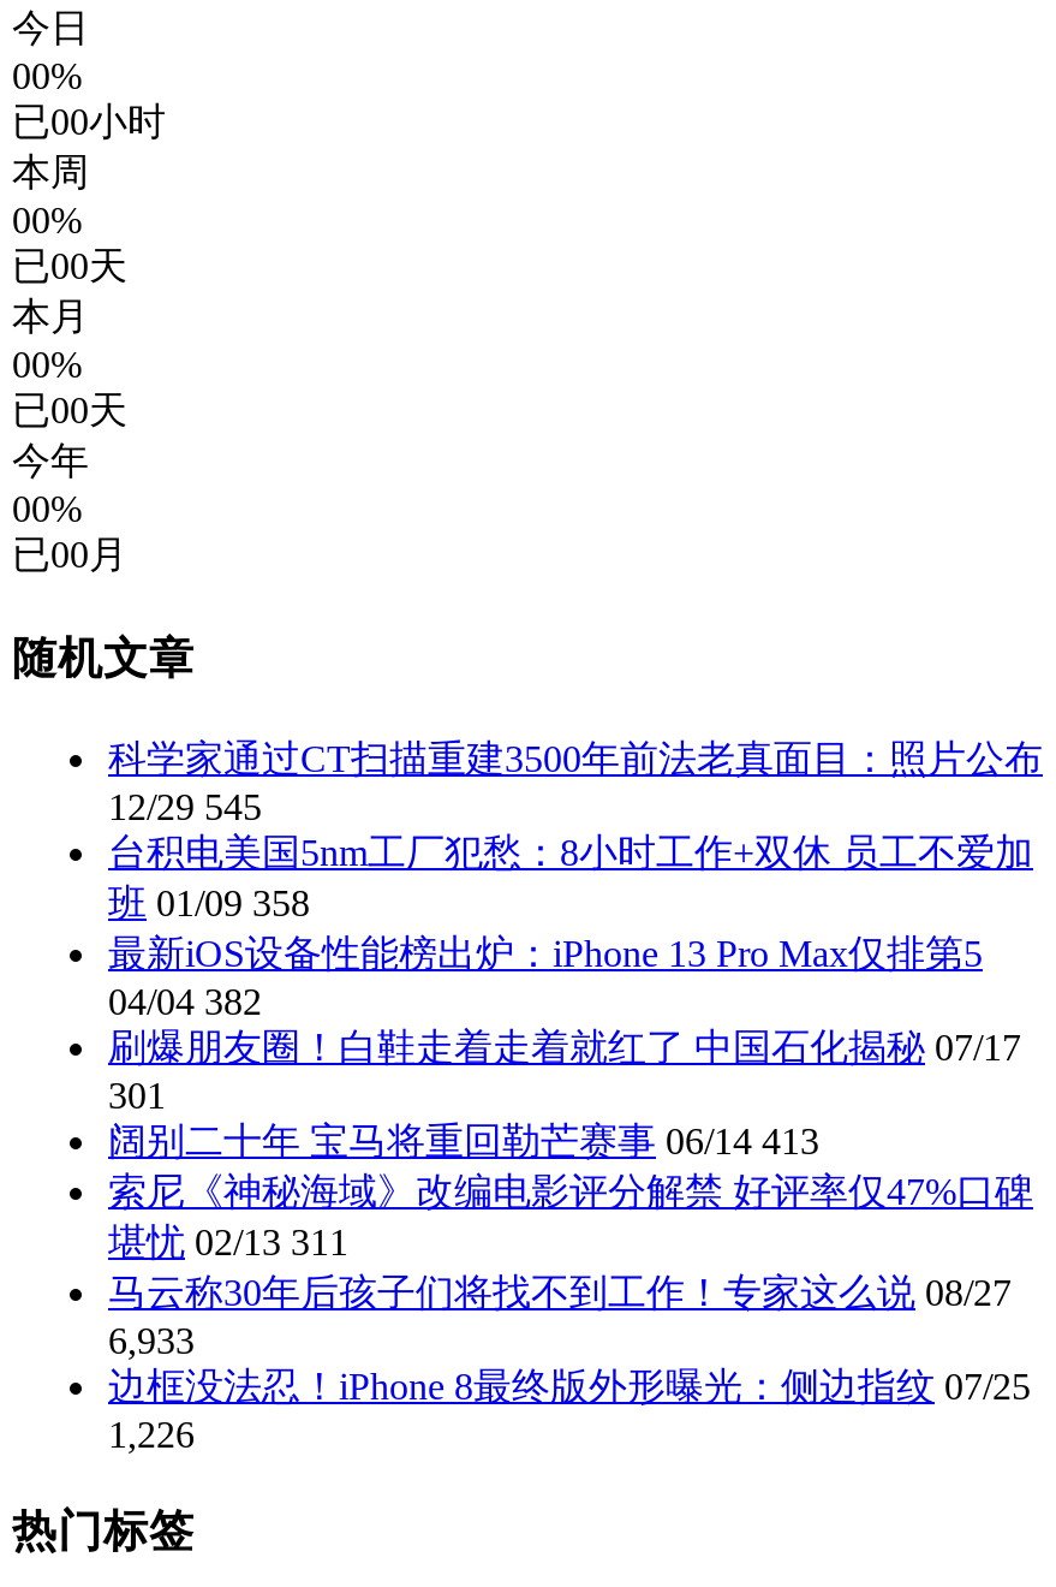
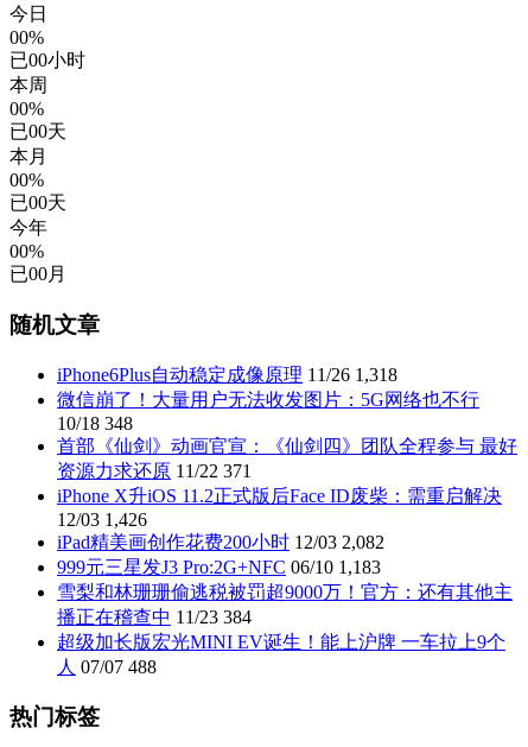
- 科学家通过CT扫描重建3500年前法老真面目：照片公布
- 12/29 545
- 台积电美国5nm工厂犯愁：8小时工作+双休 员工不爱加
- 班 01/09 358
- 最新iOS设备性能榜出炉：iPhone 13 Pro Max仅排第5
- 04/04 382
- 刷爆朋友圈！白鞋走着走着就红了 中国石化揭秘 07/17
- 301
- 阔别二十年 宝马将重回勒芒赛事 06/14 413
- 索尼《神秘海域》改编电影评分解禁 好评率仅47%口碑
- 堪忧 02/13 311
- 马云称30年后孩子们将找不到工作！专家这么说 08/27
- 6,933
- 边框没法忍！iPhone 8最终版外形曝光：侧边指纹 07/25
- 1,226
+ iPhone6Plus自动稳定成像原理 11/26 1,318
+ 微信崩了！大量用户无法收发图片：5G网络也不行
+ 10/18 348
+ 首部《仙剑》动画官宣：《仙剑四》团队全程参与 最好
+ 资源力求还原 11/22 371
+ iPhone X升iOS 11.2正式版后Face ID废柴：需重启解决
+ 12/03 1,426
+ iPad精美画创作花费200小时 12/03 2,082
+ 999元三星发J3 Pro:2G+NFC 06/10 1,183
+ 雪梨和林珊珊偷逃税被罚超9000万！官方：还有其他主
+ 播正在稽查中 11/23 384
+ 超级加长版宏光MINI EV诞生！能上沪牌 一车拉上9个
+ 人 07/07 488
